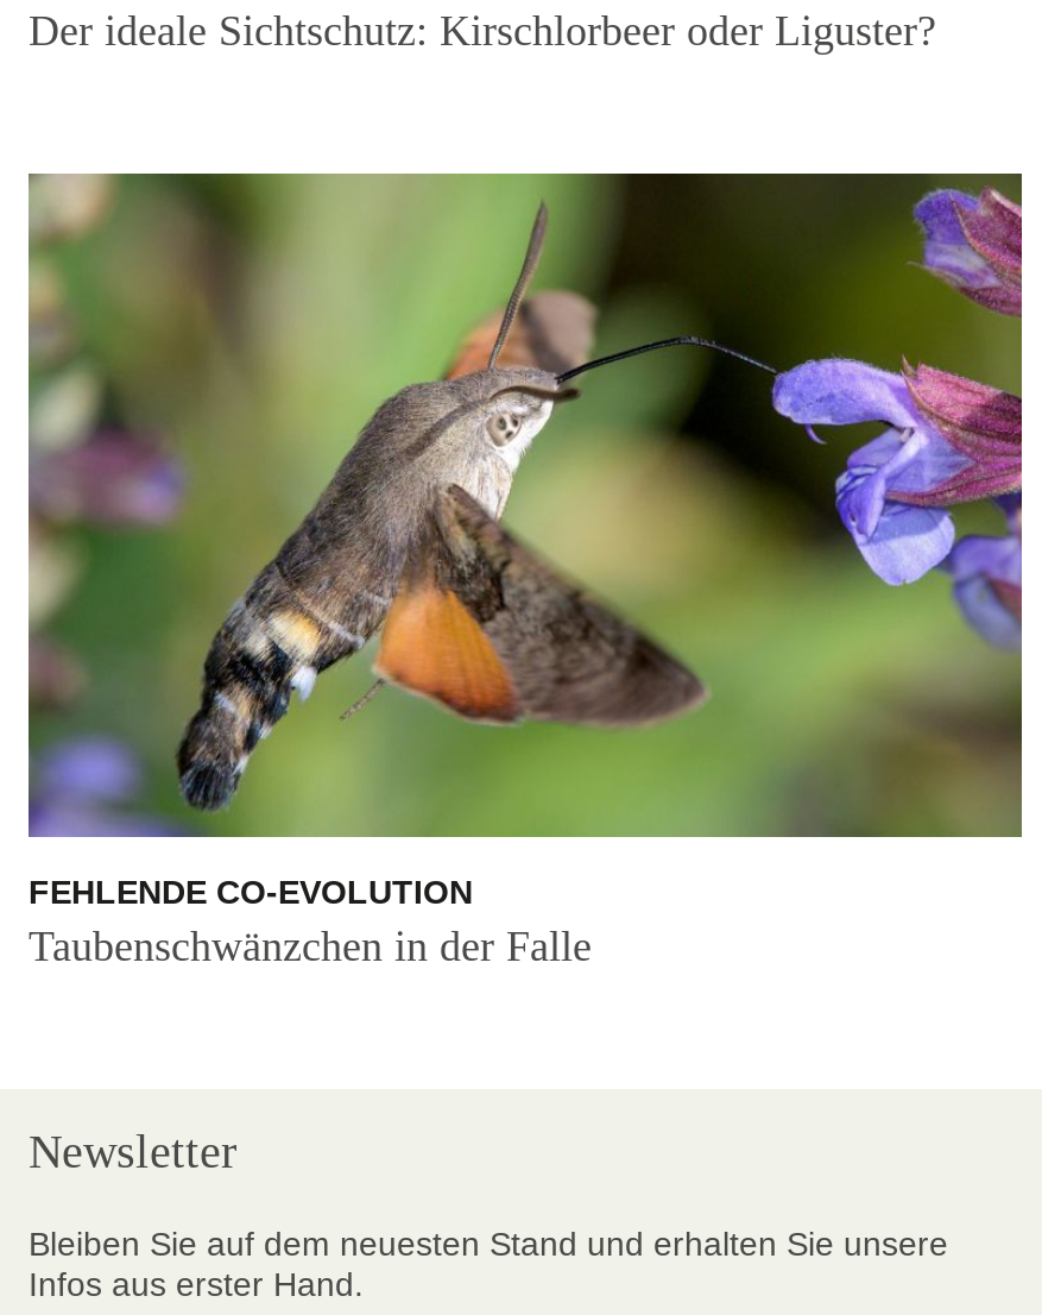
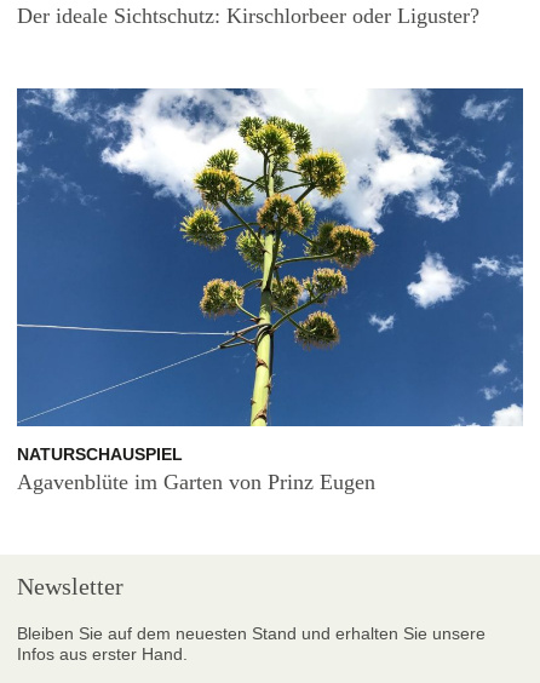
- [image]
- FEHLENDE CO-EVOLUTION
- Taubenschwänzchen in der Falle
+ [image]
+ NATURSCHAUSPIEL
+ Agavenblüte im Garten von Prinz Eugen
